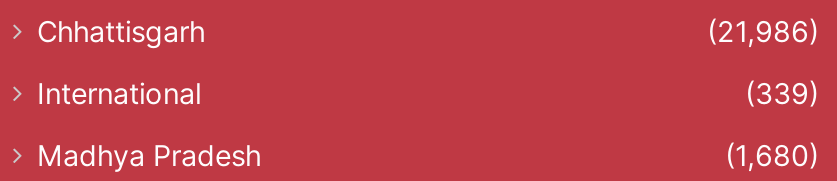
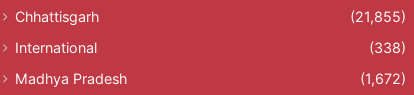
- (21,986)
+ (21,855)

- (339)
+ (338)

- (1,680)
+ (1,672)
